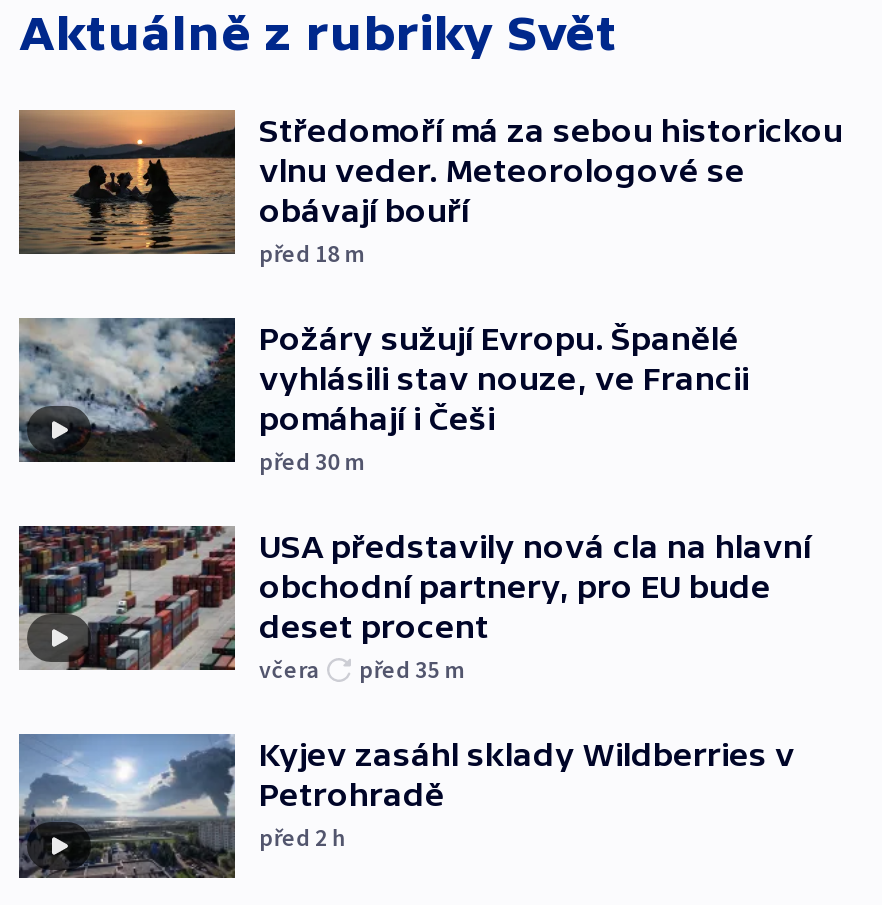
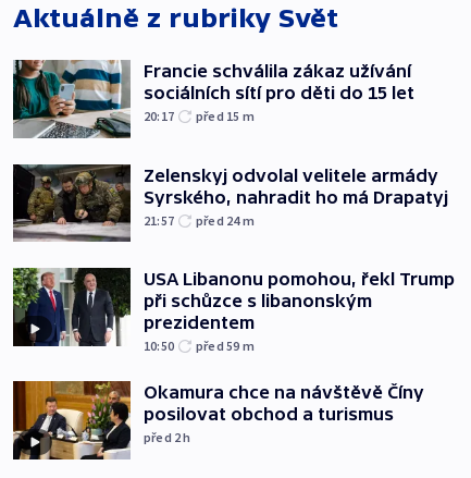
- [image]
- Středomoří má za sebou historickou
- vlnu veder. Meteorologové se
- obávají bouří
- před 18 m
+ [image]
+ Francie schválila zákaz užívání
+ sociálních sítí pro děti do 15 let
+ 20:17
+ před 15 m

- [image]
- Požáry sužují Evropu. Španělé
- vyhlásili stav nouze, ve Francii
- pomáhají i Češi
- před 30 m
+ [image]
+ Zelenskyj odvolal velitele armády
+ Syrského, nahradit ho má Drapatyj
+ 21:57
+ před 24 m

- [image]
- USA představily nová cla na hlavní
- obchodní partnery, pro EU bude
- deset procent
- včera
- před 35 m
+ [image]
+ USA Libanonu pomohou, řekl Trump
+ při schůzce s libanonským
+ prezidentem
+ 10:50
+ před 59 m

- [image]
- Kyjev zasáhl sklady Wildberries v
- Petrohradě
+ [image]
+ Okamura chce na návštěvě Číny
+ posilovat obchod a turismus
